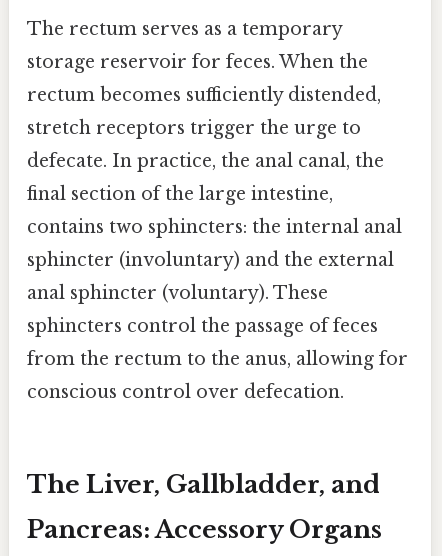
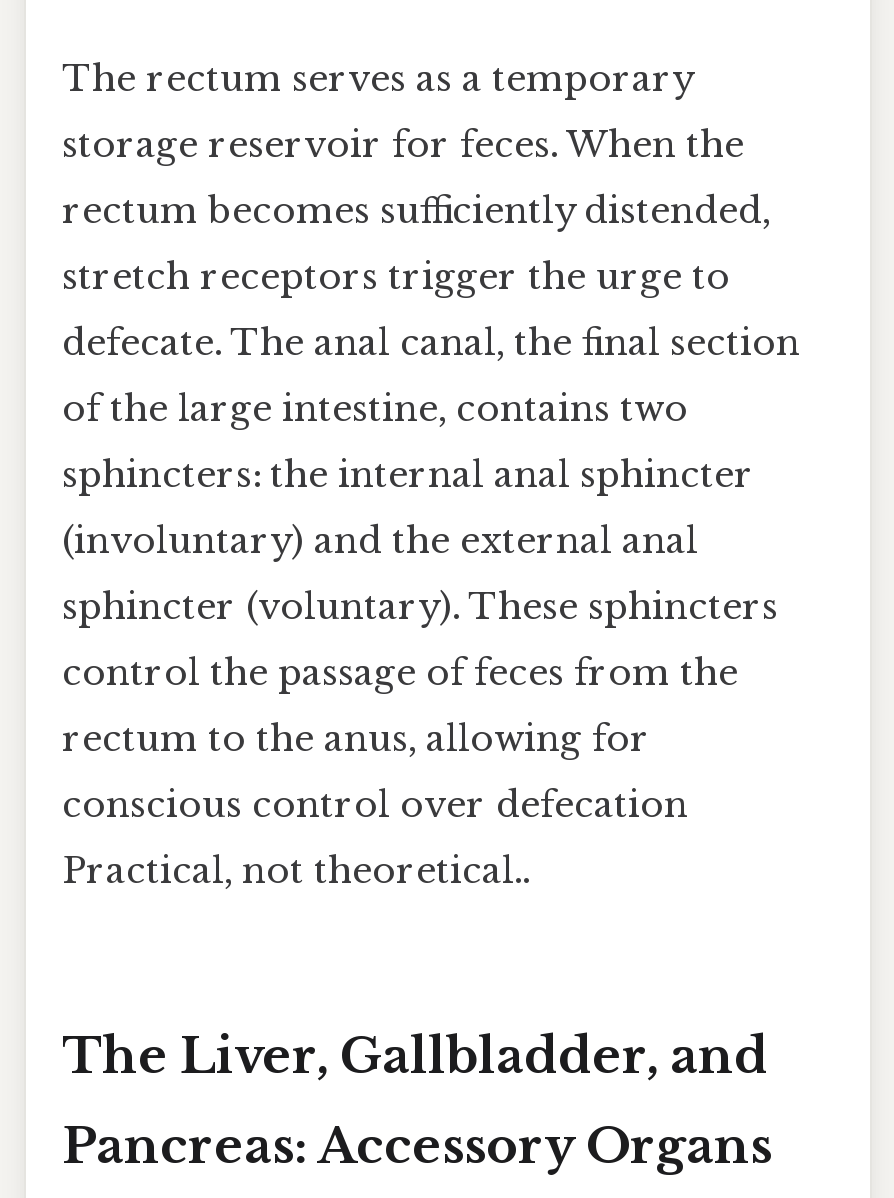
- defecate. In practice, the anal canal, the
- final section of the large intestine,
- contains two sphincters: the internal anal
- sphincter (involuntary) and the external
- anal sphincter (voluntary). These
- sphincters control the passage of feces
- from the rectum to the anus, allowing for
- conscious control over defecation.
+ defecate. The anal canal, the final section
+ of the large intestine, contains two
+ sphincters: the internal anal sphincter
+ (involuntary) and the external anal
+ sphincter (voluntary). These sphincters
+ control the passage of feces from the
+ rectum to the anus, allowing for
+ conscious control over defecation
+ Practical, not theoretical..
